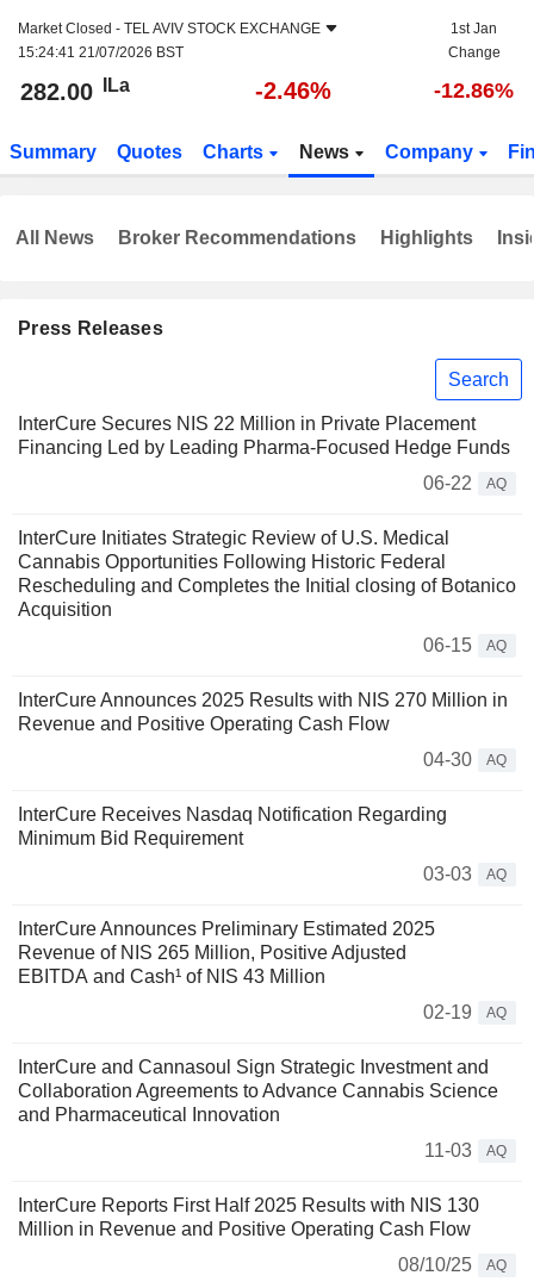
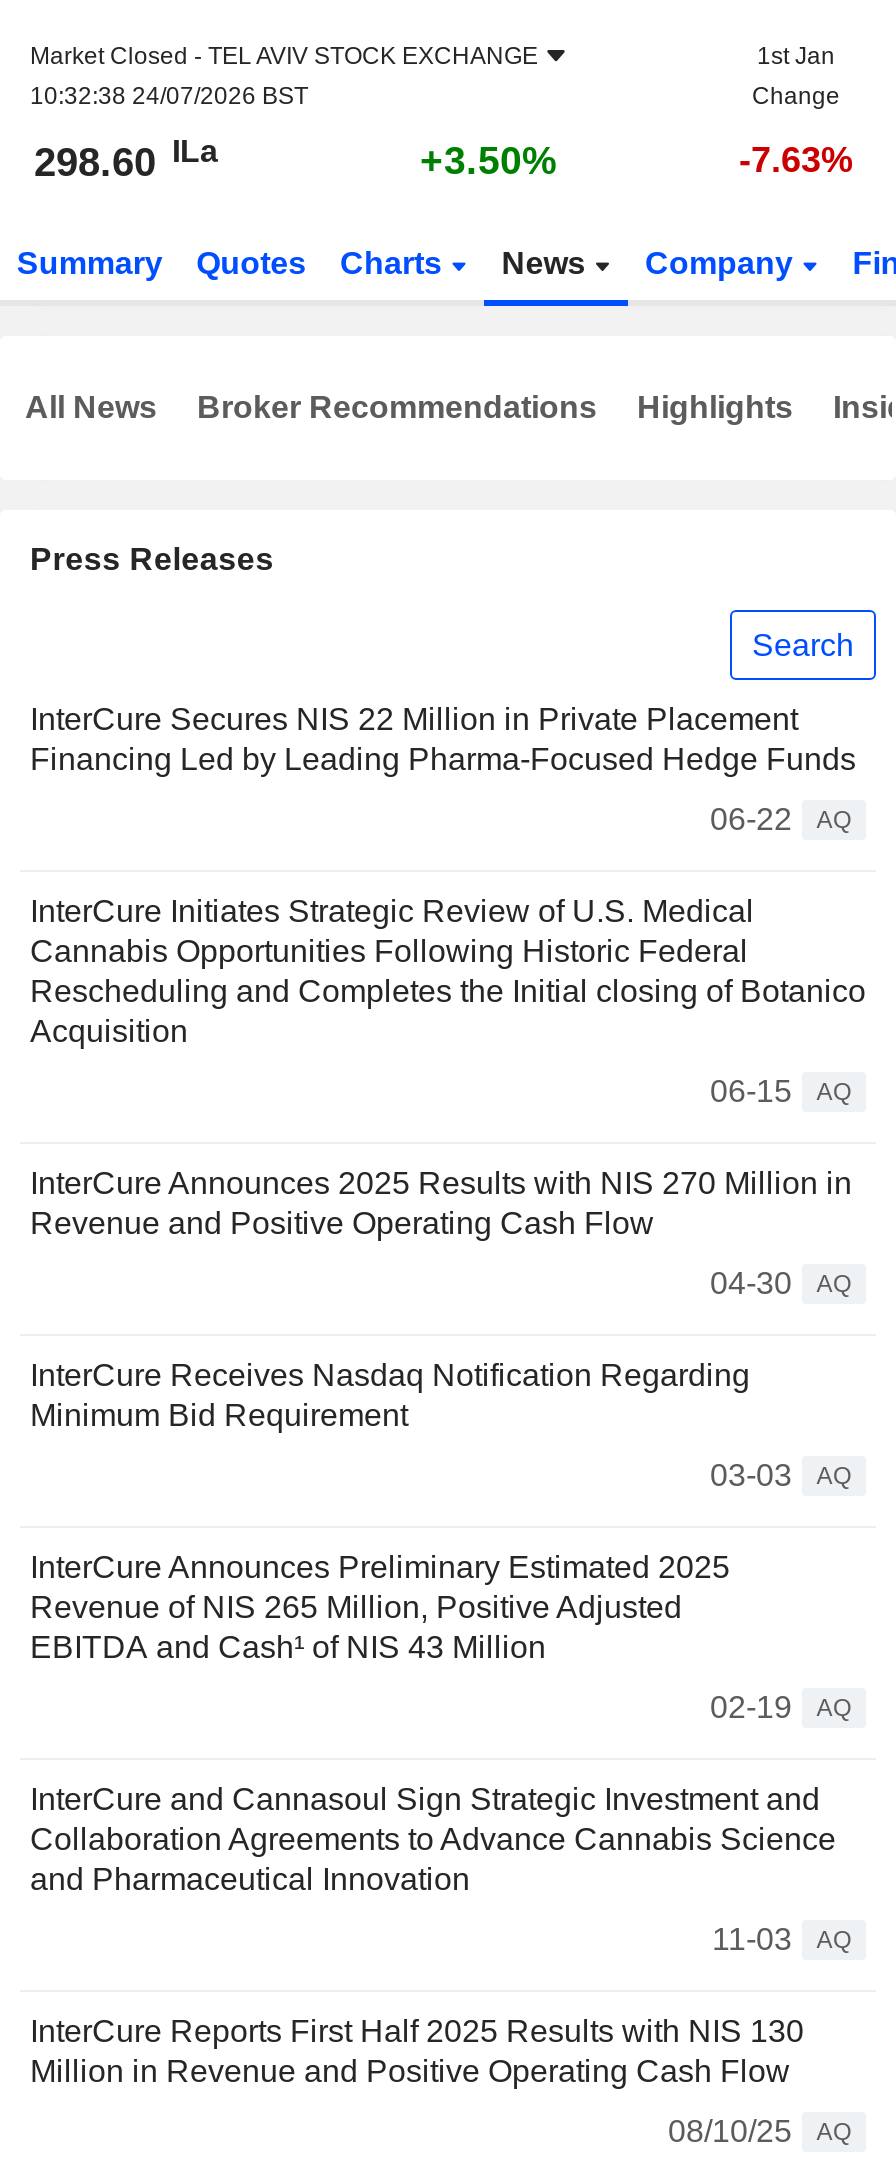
- 15:24:41 21/07/2026 BST
+ 10:32:38 24/07/2026 BST

- 282.00 ILa
+ 298.60 ILa

- -2.46%
+ +3.50%

- -12.86%
+ -7.63%
